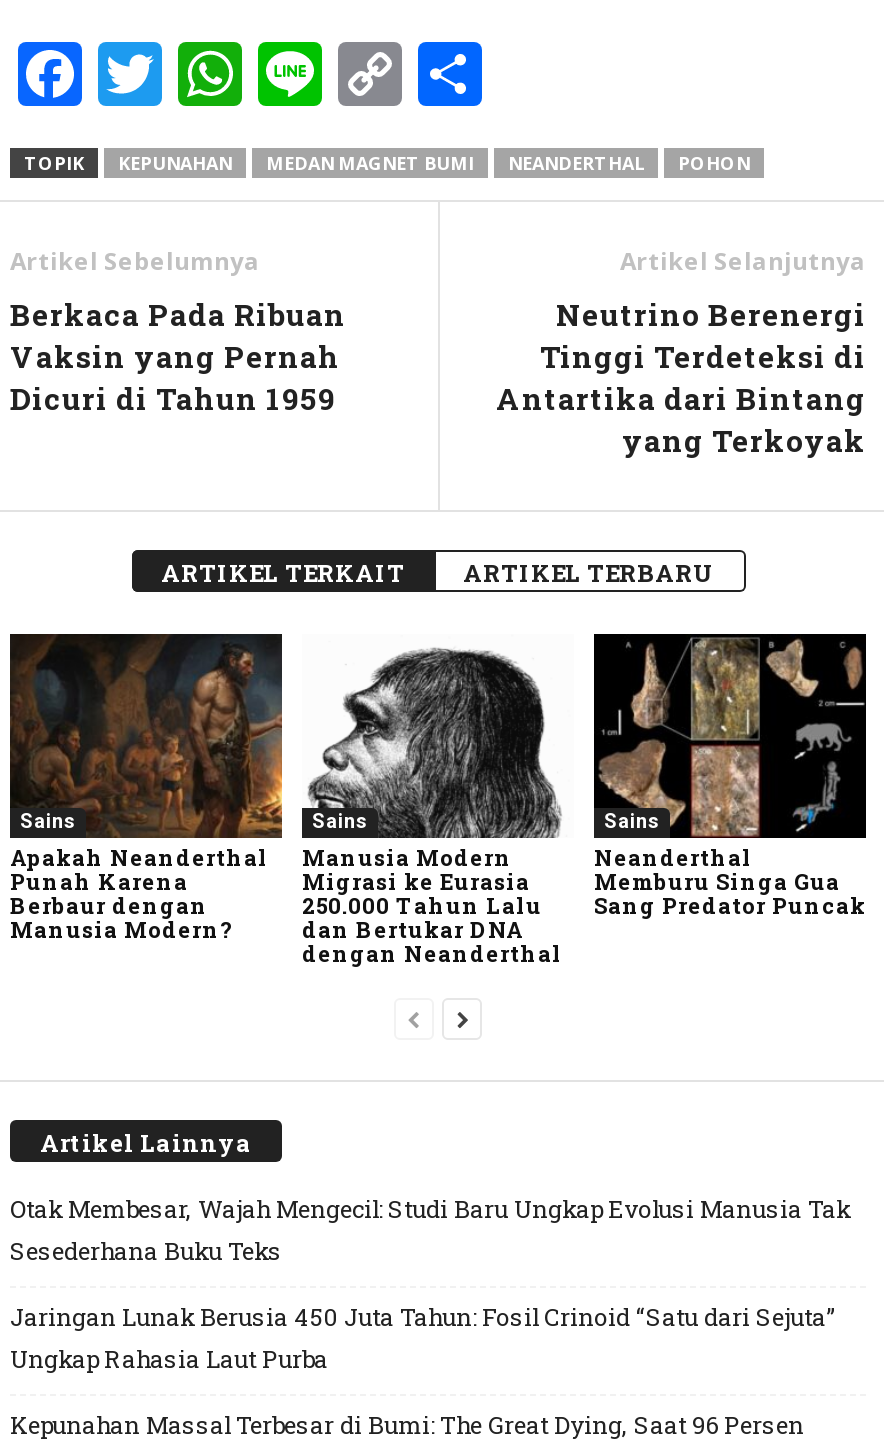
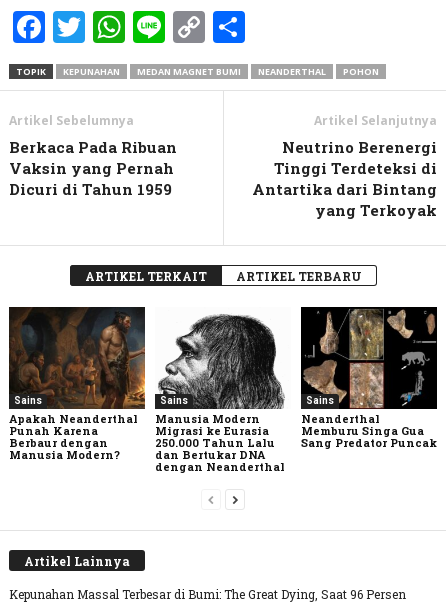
- Otak Membesar, Wajah Mengecil: Studi Baru Ungkap Evolusi Manusia Tak
- Sesederhana Buku Teks
- Jaringan Lunak Berusia 450 Juta Tahun: Fosil Crinoid “Satu dari Sejuta”
- Ungkap Rahasia Laut Purba
